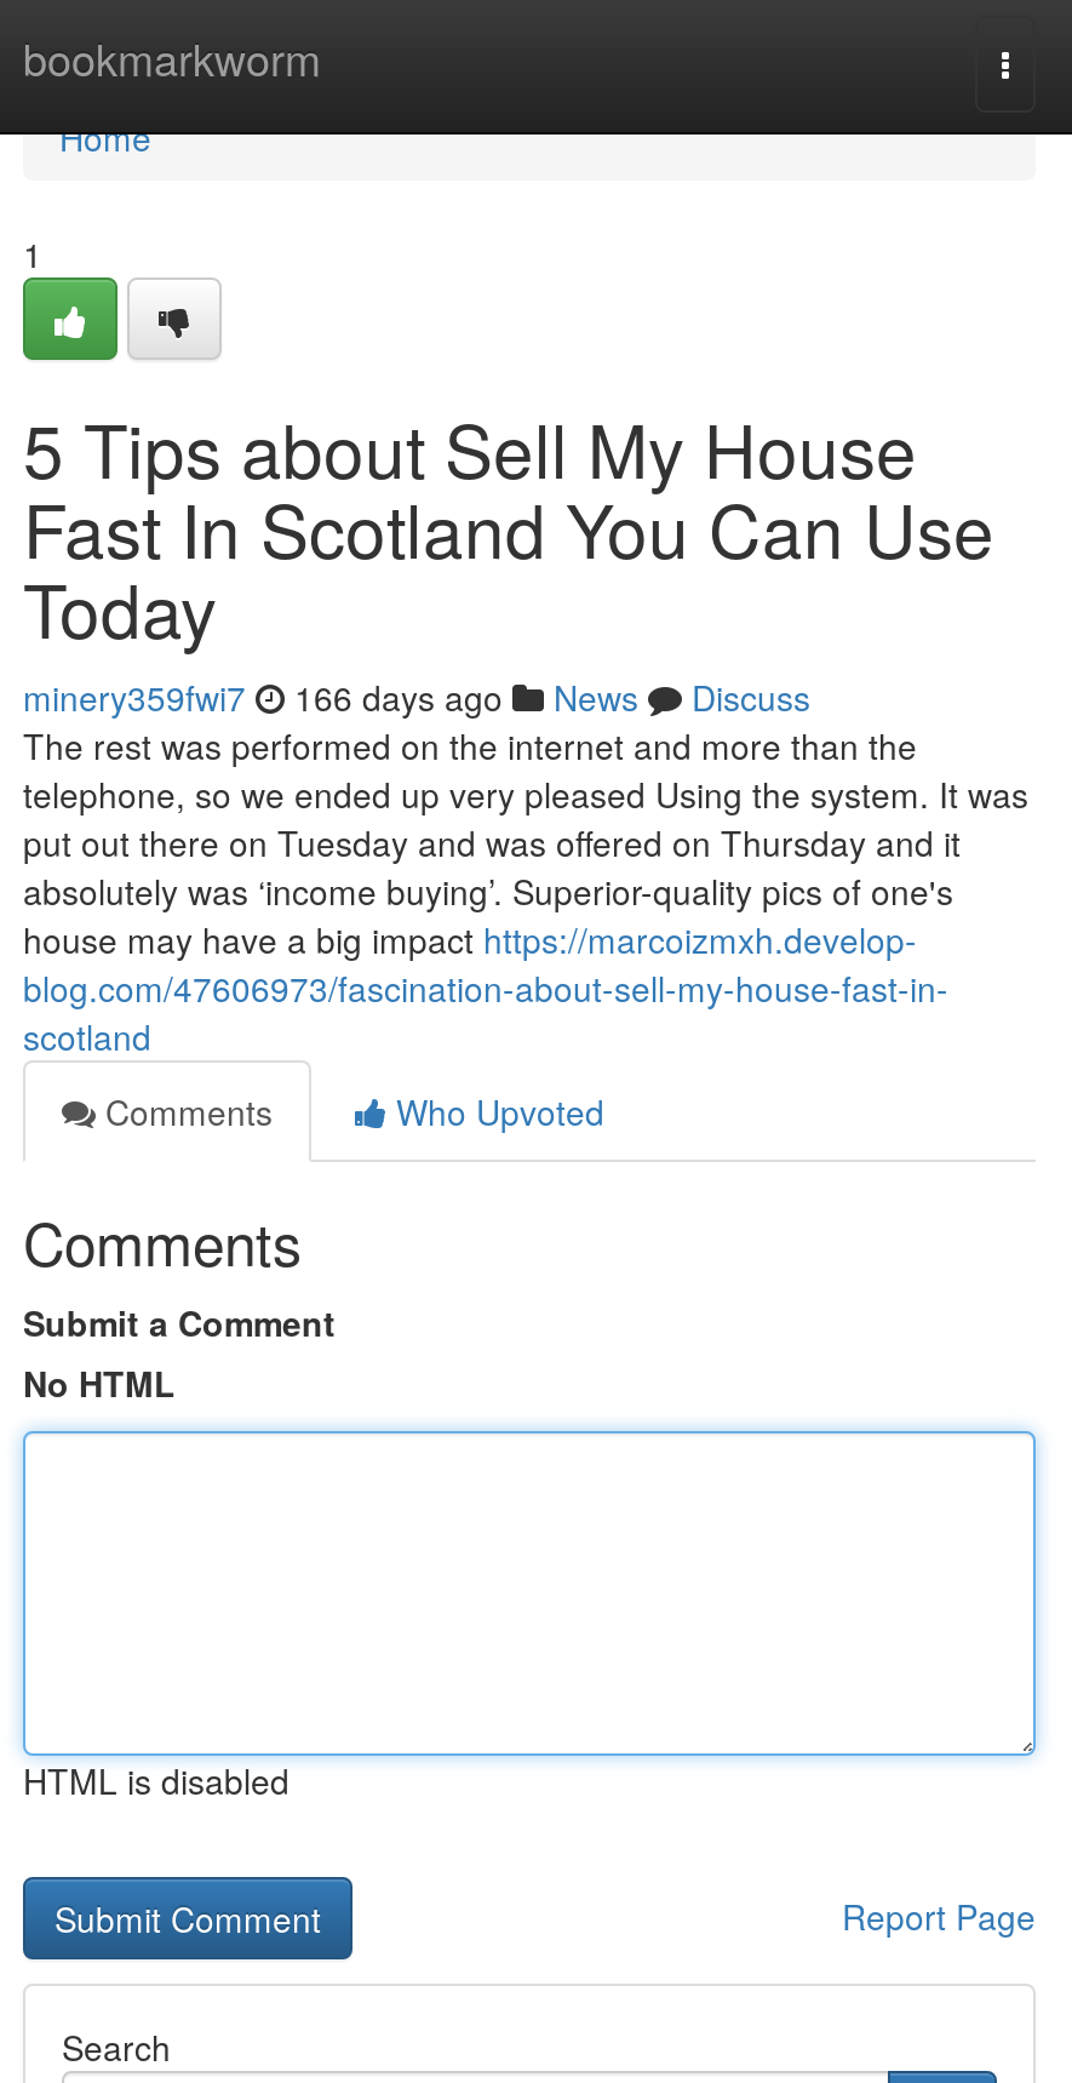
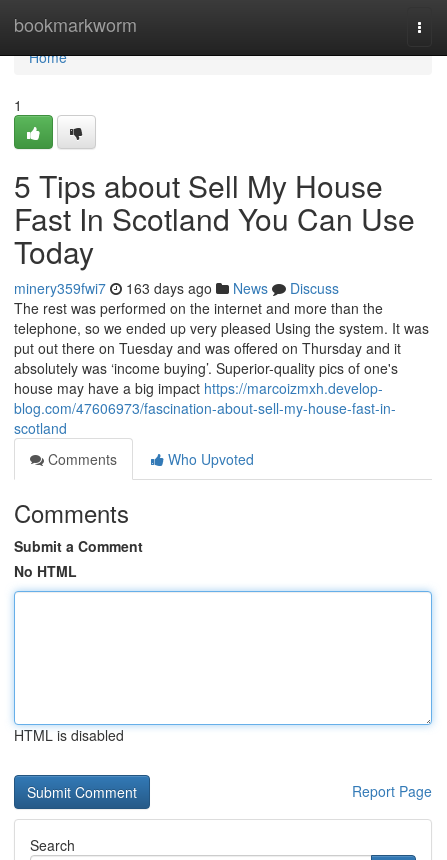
- minery359fwi7 166 days ago News Discuss
+ minery359fwi7 163 days ago News Discuss
